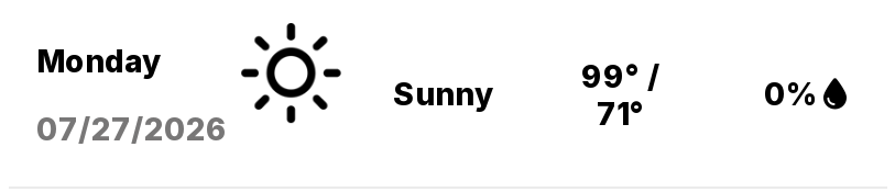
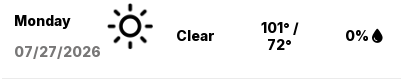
- Sunny
- 99° /
- 71°
+ Clear
+ 101° /
+ 72°
